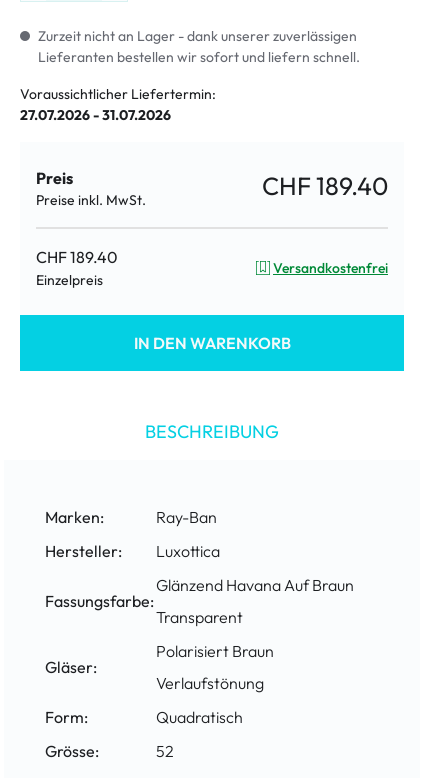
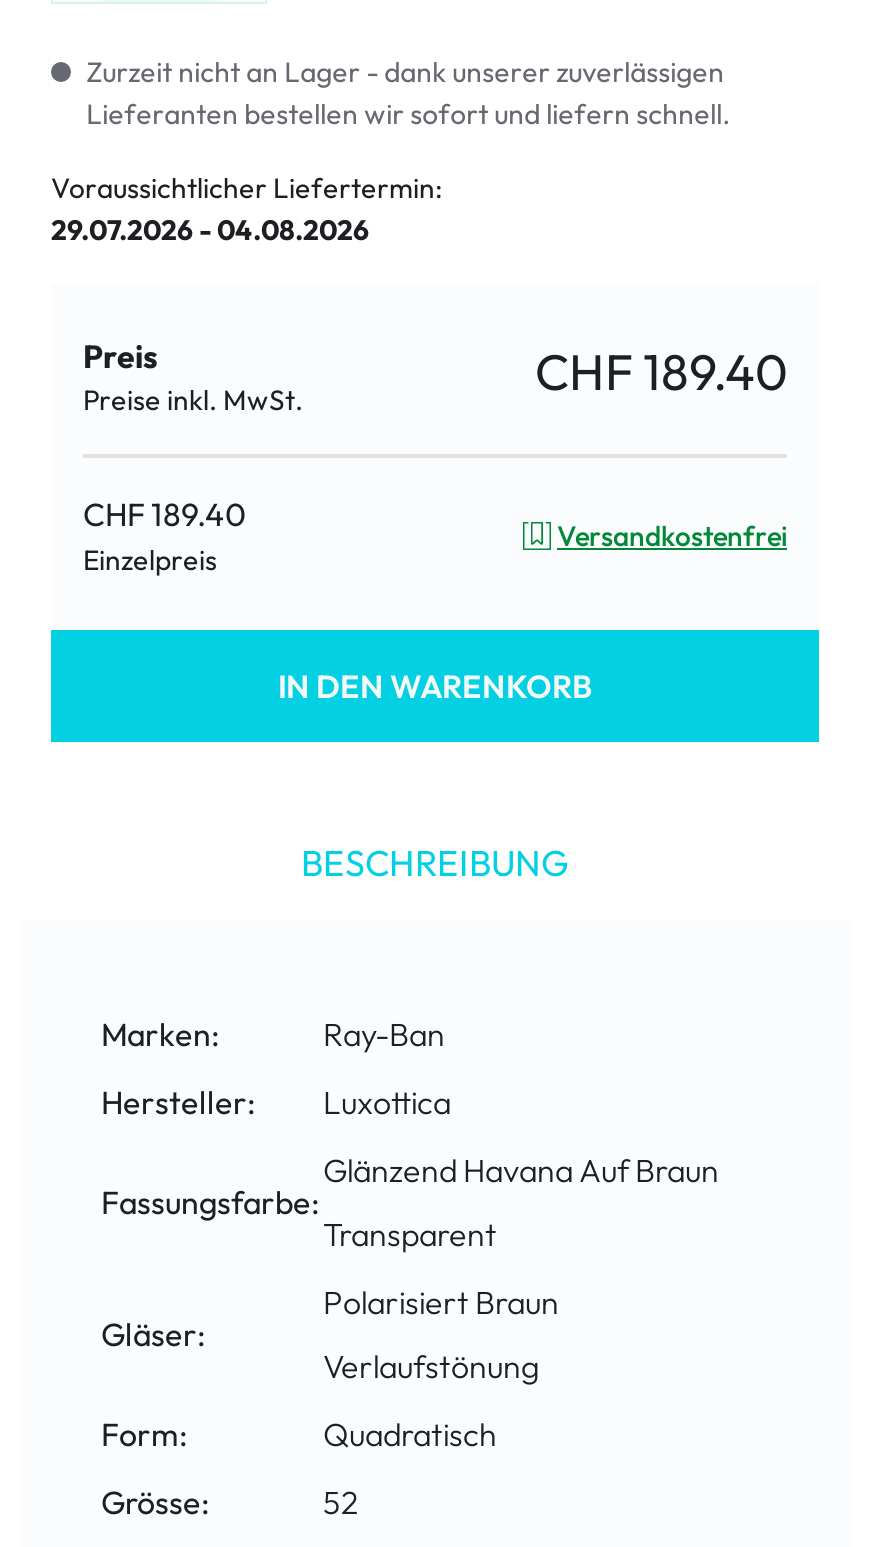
- 27.07.2026 - 31.07.2026
+ 29.07.2026 - 04.08.2026
